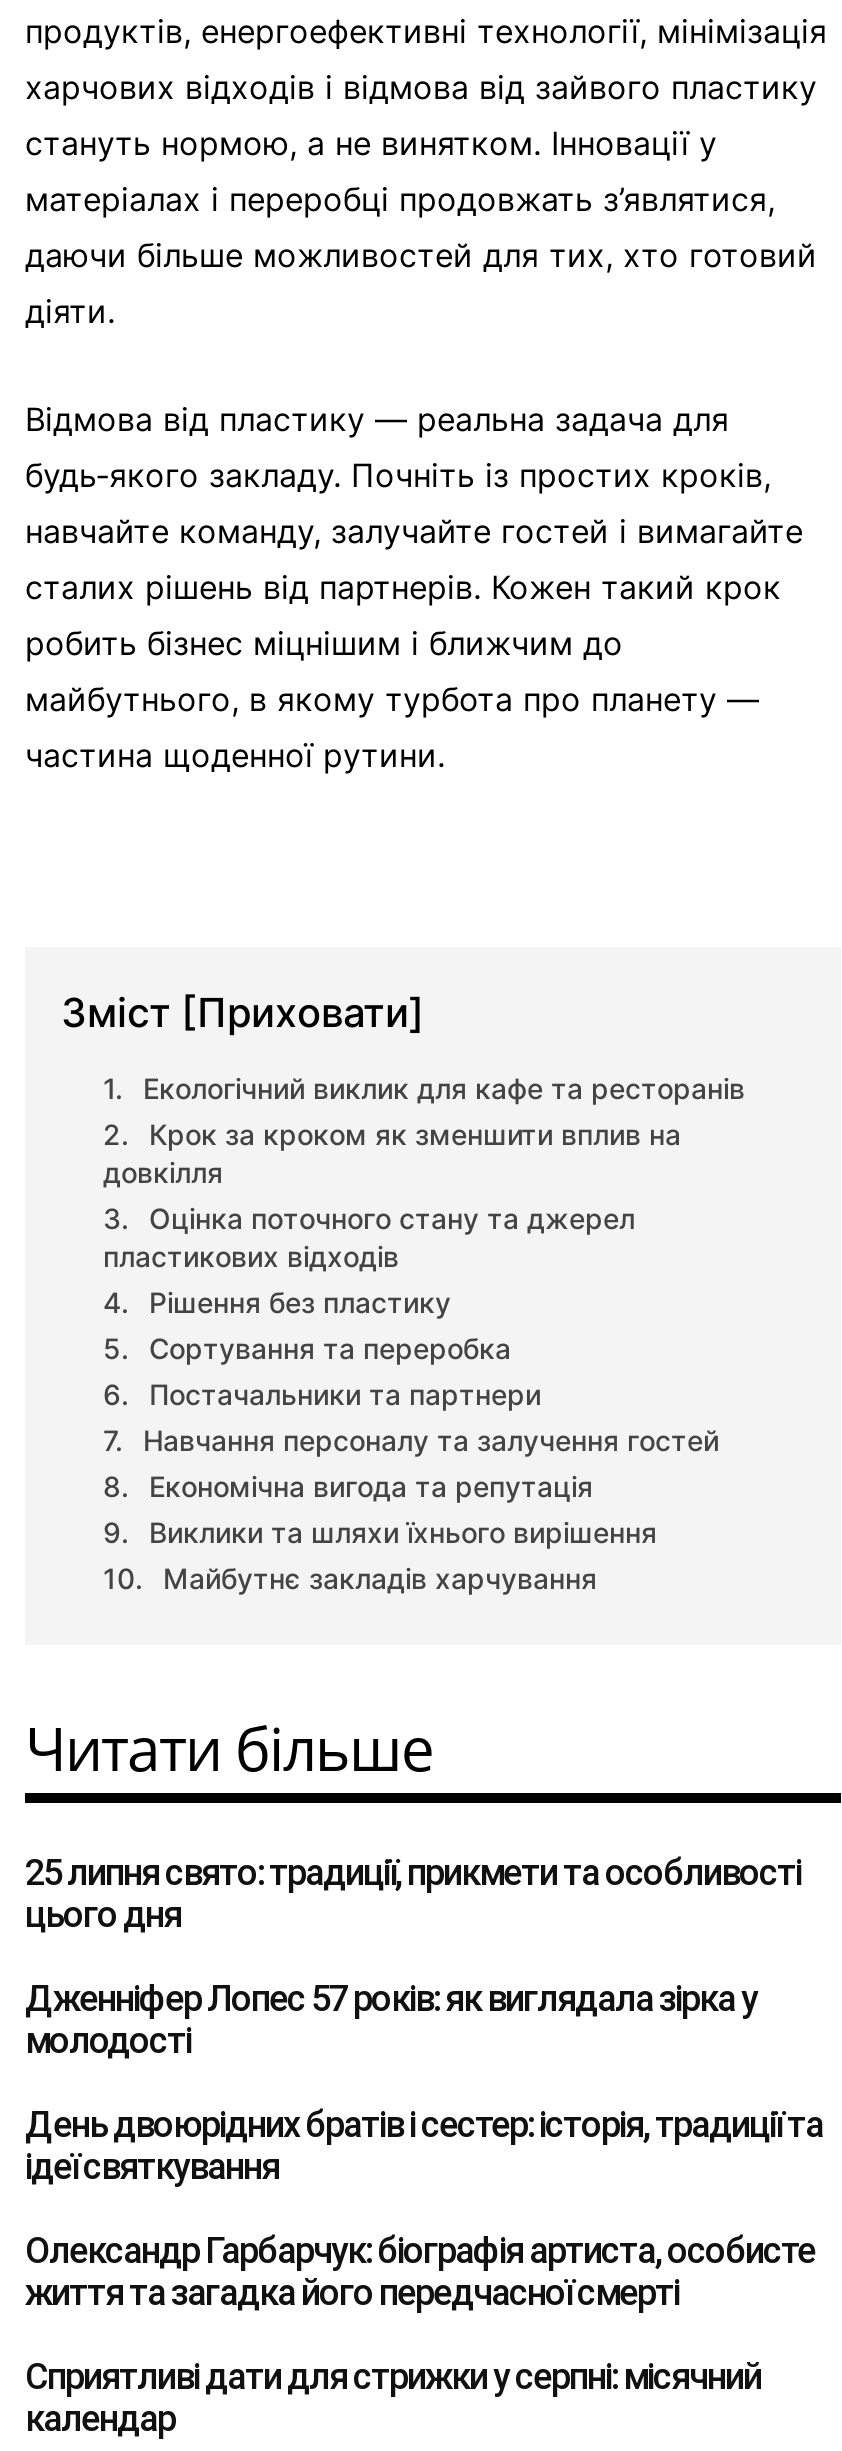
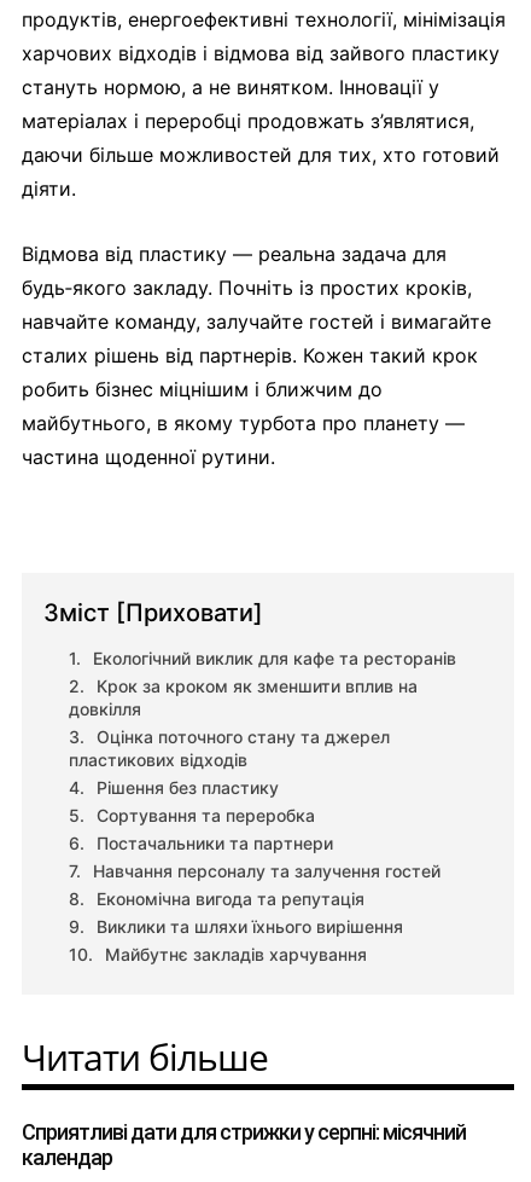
- 25 липня свято: традиції, прикмети та особливості
- цього дня
- Дженніфер Лопес 57 років: як виглядала зірка у
- молодості
- День двоюрідних братів і сестер: історія, традиції та
- ідеї святкування
- Олександр Гарбарчук: біографія артиста, особисте
- життя та загадка його передчасної смерті
